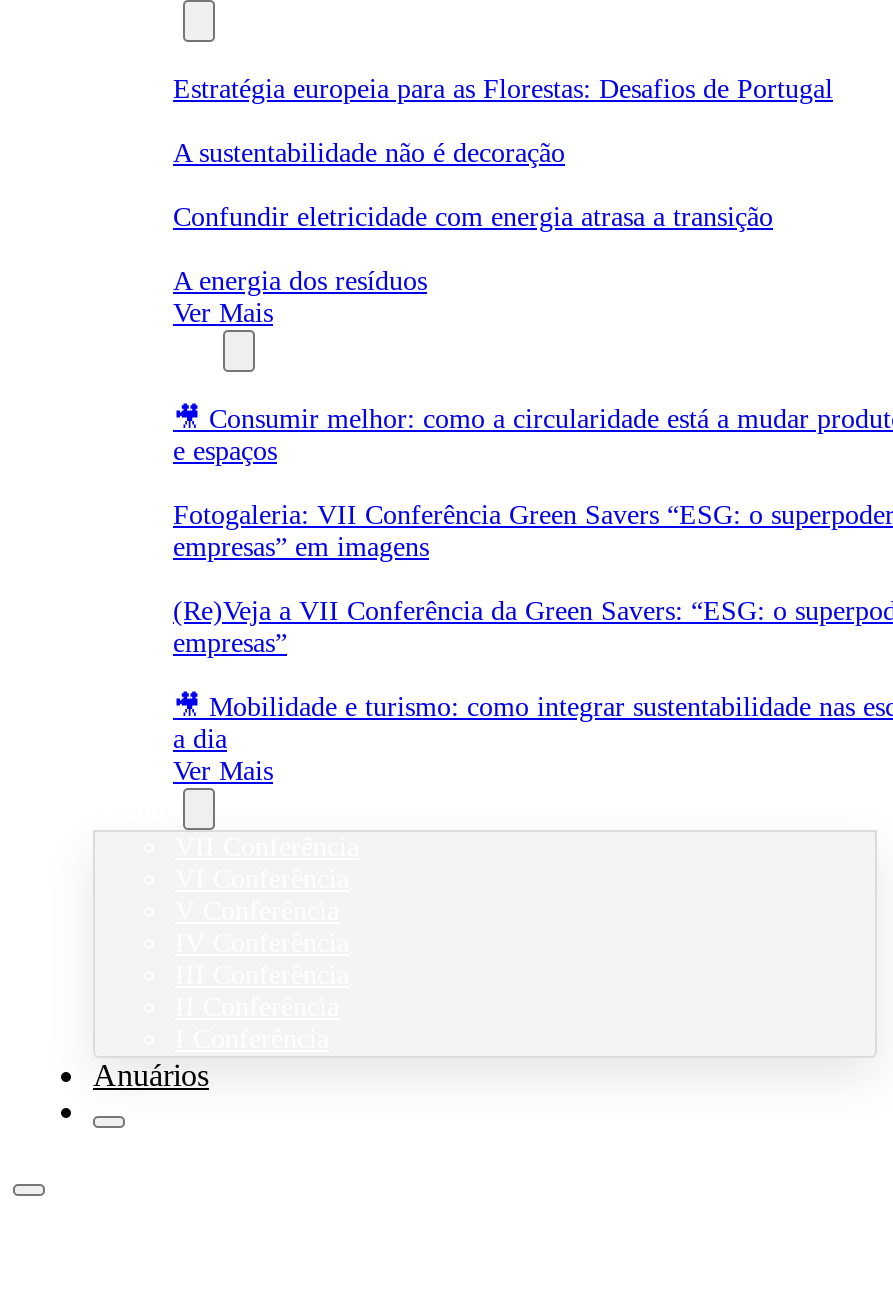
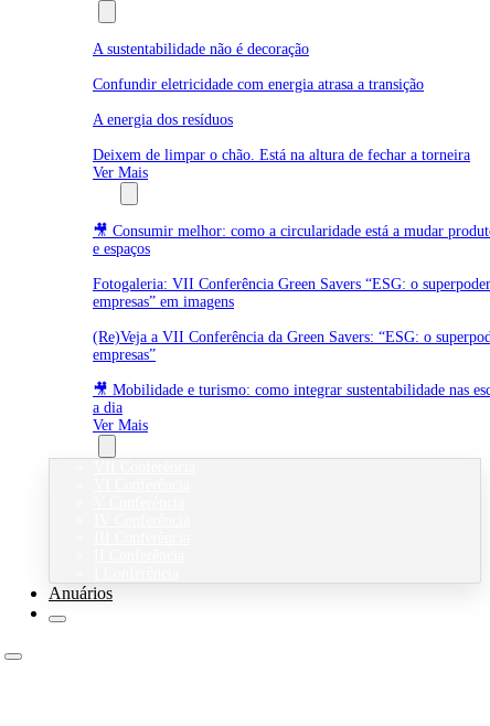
- Estratégia europeia para as Florestas: Desafios de Portugal

moved up: A sustentabilidade não é decoração | Confundir eletricidade com energia atrasa a transição | A energia dos resíduos

+ Deixem de limpar o chão. Está na altura de fechar a torneira
